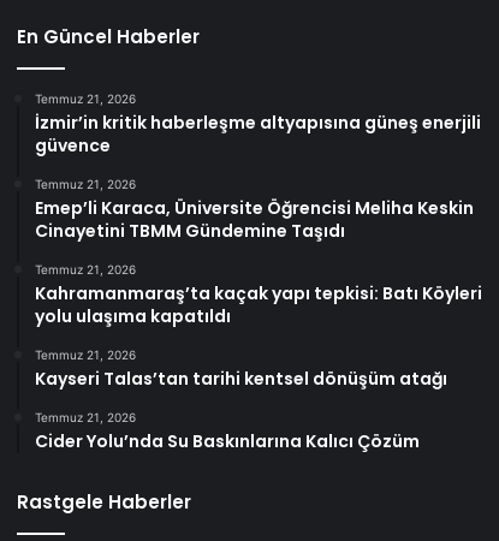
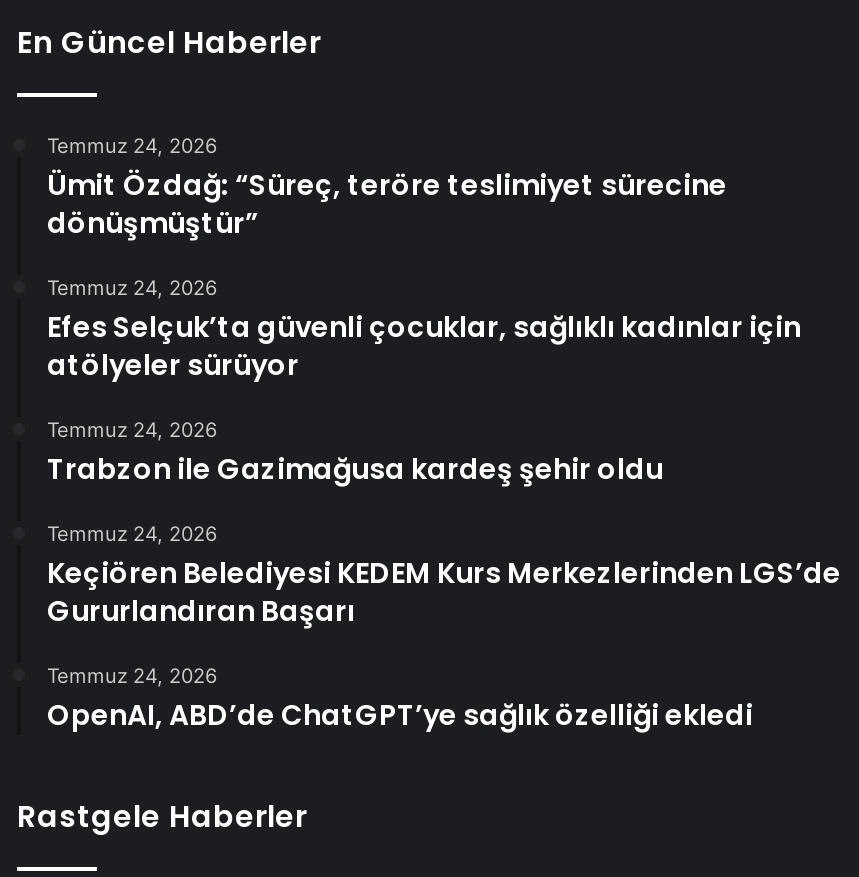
- Temmuz 21, 2026
- İzmir’in kritik haberleşme altyapısına güneş enerjili
- güvence
+ Temmuz 24, 2026
+ Ümit Özdağ: “Süreç, teröre teslimiyet sürecine
+ dönüşmüştür”

- Temmuz 21, 2026
- Emep’li Karaca, Üniversite Öğrencisi Meliha Keskin
- Cinayetini TBMM Gündemine Taşıdı
+ Temmuz 24, 2026
+ Efes Selçuk’ta güvenli çocuklar, sağlıklı kadınlar için
+ atölyeler sürüyor

- Temmuz 21, 2026
- Kahramanmaraş’ta kaçak yapı tepkisi: Batı Köyleri
- yolu ulaşıma kapatıldı
+ Temmuz 24, 2026
+ Trabzon ile Gazimağusa kardeş şehir oldu

- Temmuz 21, 2026
- Kayseri Talas’tan tarihi kentsel dönüşüm atağı
+ Temmuz 24, 2026
+ Keçiören Belediyesi KEDEM Kurs Merkezlerinden LGS’de
+ Gururlandıran Başarı

- Temmuz 21, 2026
- Cider Yolu’nda Su Baskınlarına Kalıcı Çözüm
+ Temmuz 24, 2026
+ OpenAI, ABD’de ChatGPT’ye sağlık özelliği ekledi
